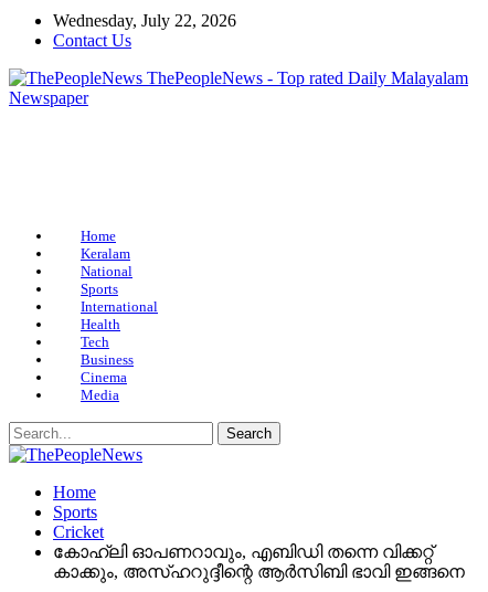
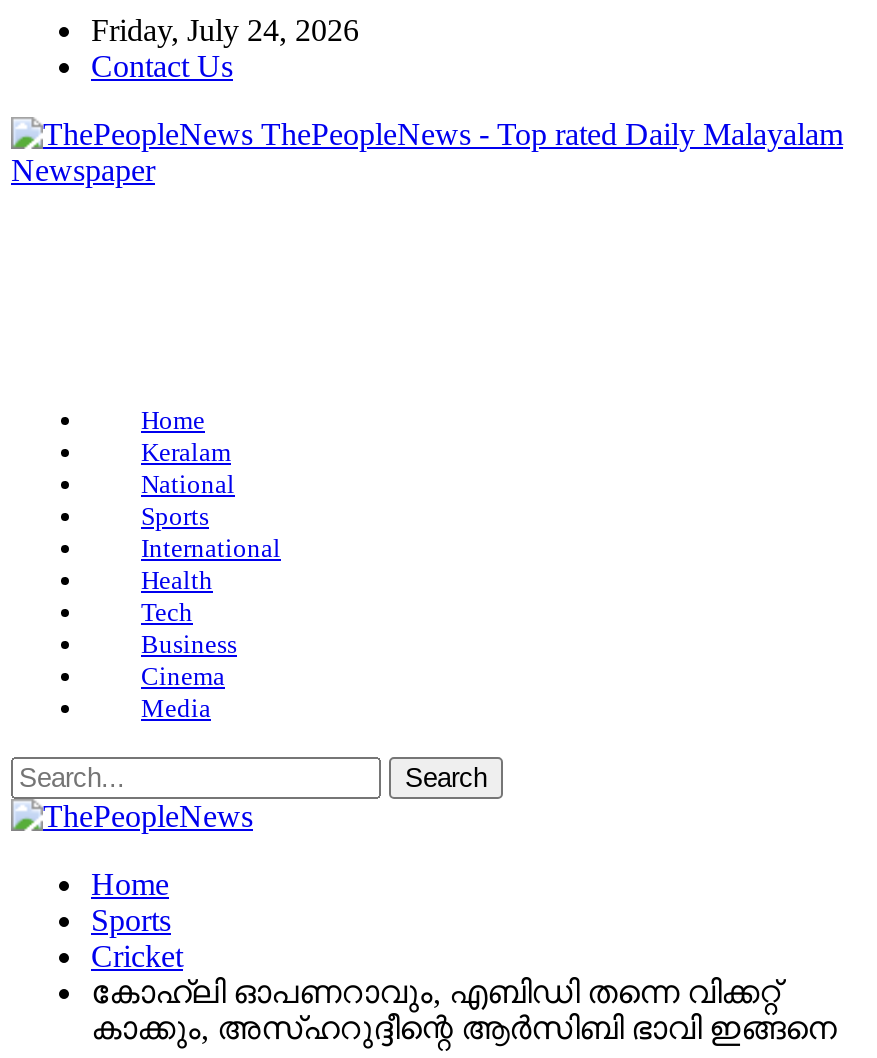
- Wednesday, July 22, 2026
+ Friday, July 24, 2026
